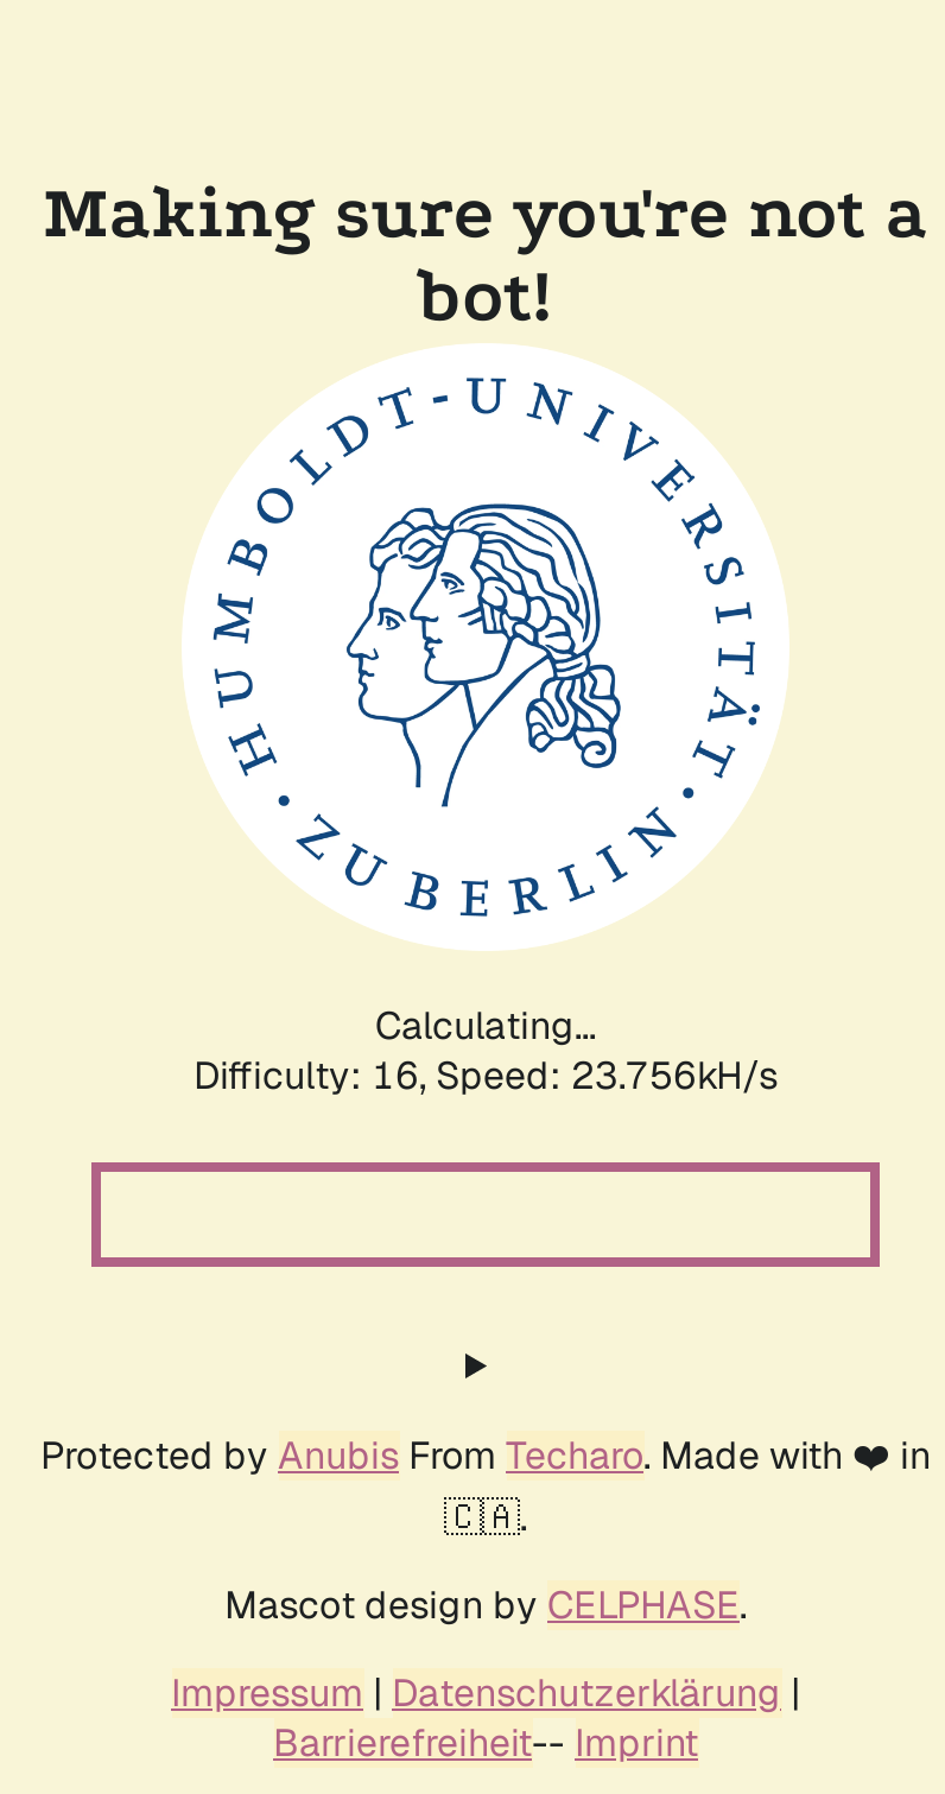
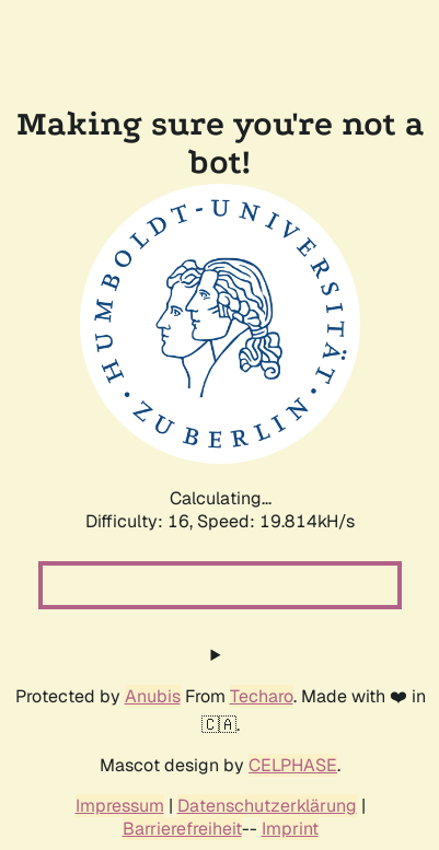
- Difficulty: 16, Speed: 23.756kH/s
+ Difficulty: 16, Speed: 19.814kH/s
